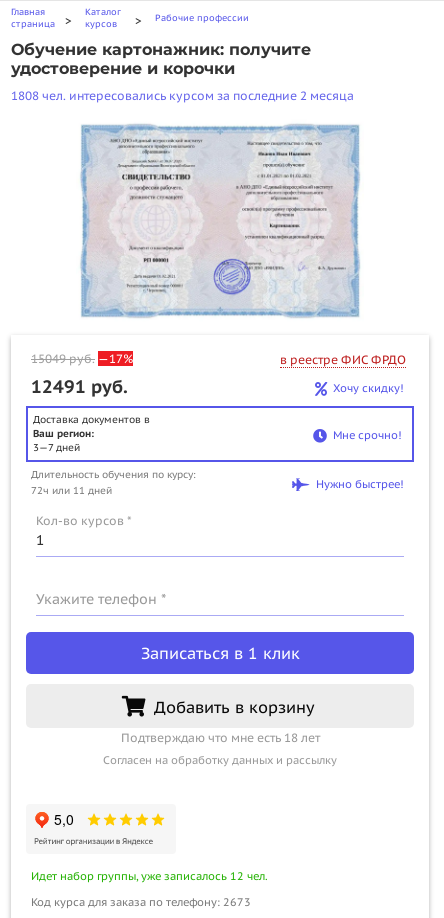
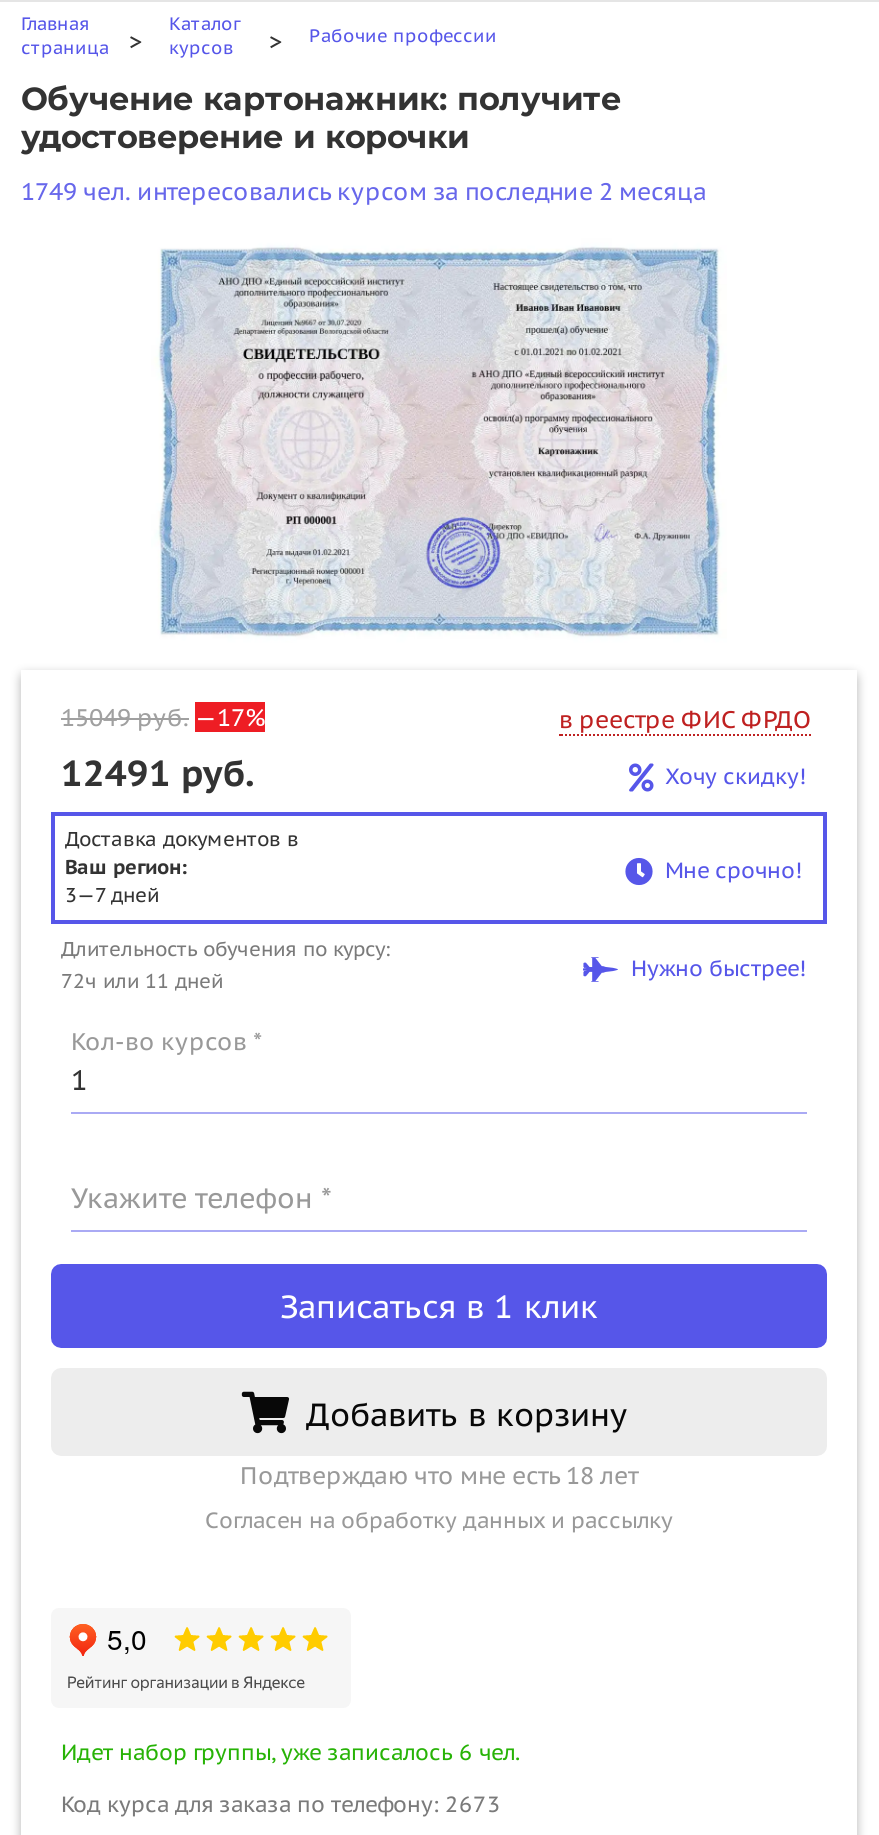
- 1808 чел. интересовались курсом за последние 2 месяца
+ 1749 чел. интересовались курсом за последние 2 месяца

- Идет набор группы, уже записалось 12 чел.
+ Идет набор группы, уже записалось 6 чел.
